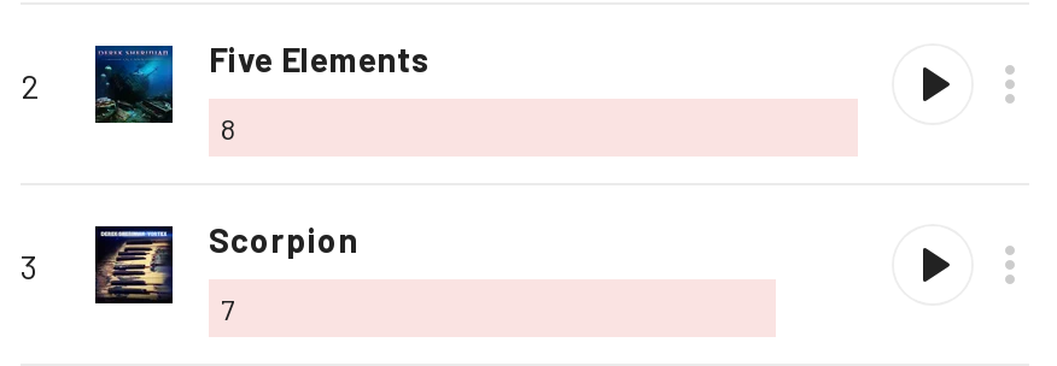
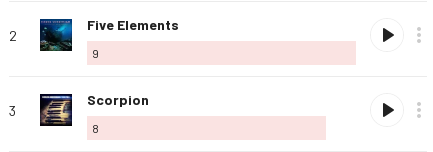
- a 8
+ a 9

- a 7
+ a 8
